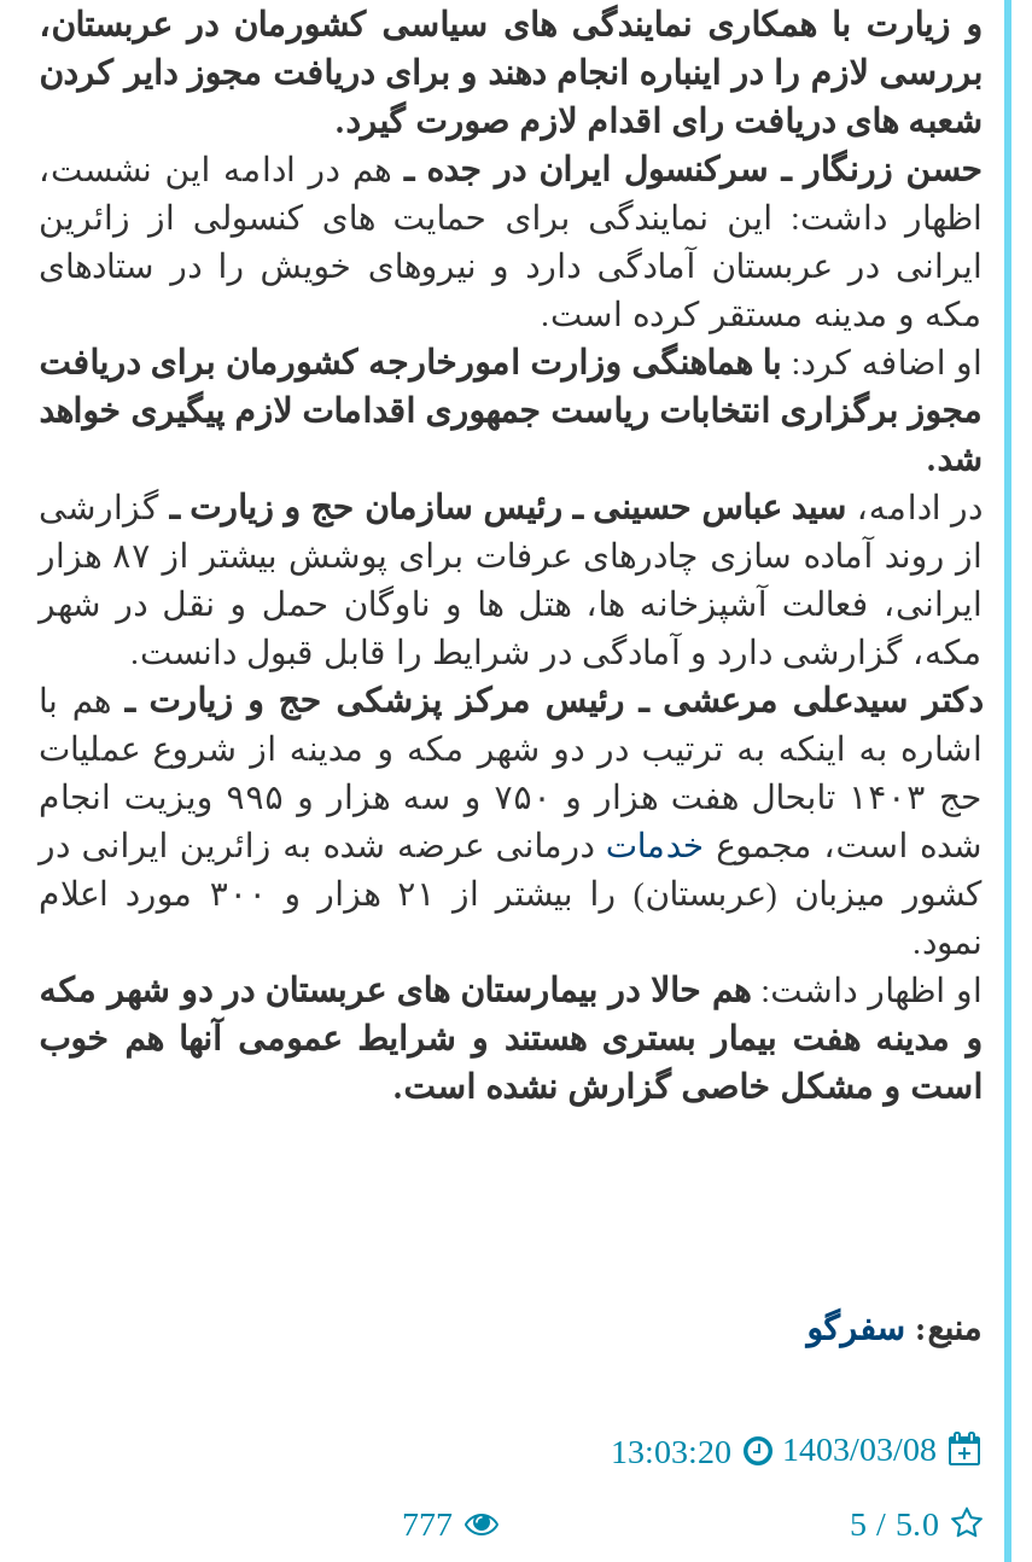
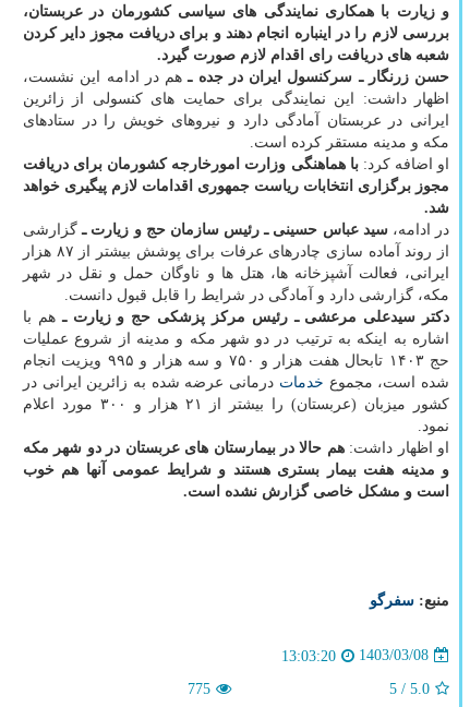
- 777
+ 775
